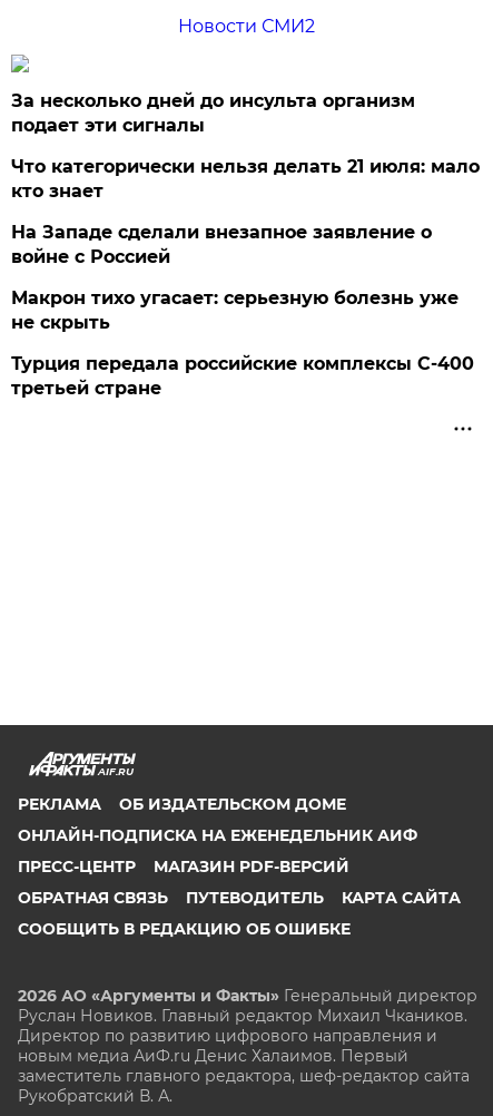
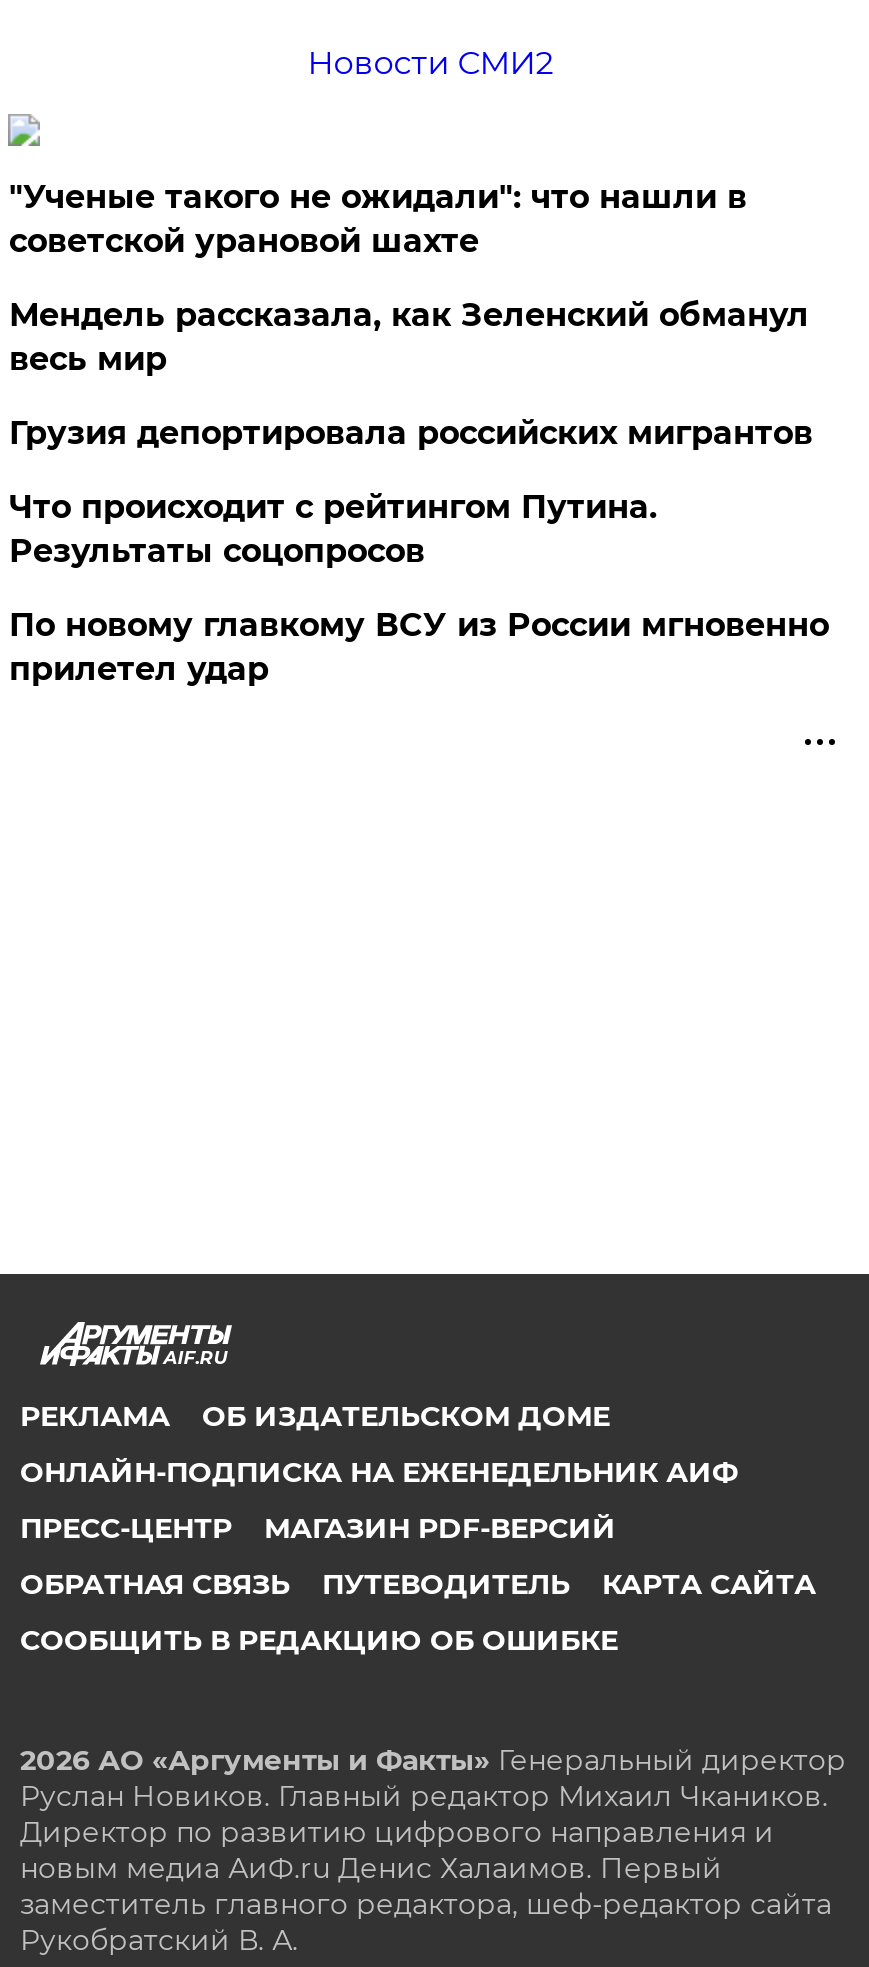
- За несколько дней до инсульта организм
- подает эти сигналы
+ "Ученые такого не ожидали": что нашли в
+ советской урановой шахте

- Что категорически нельзя делать 21 июля: мало
- кто знает
+ Мендель рассказала, как Зеленский обманул
+ весь мир

- На Западе сделали внезапное заявление о
- войне с Россией
+ Грузия депортировала российских мигрантов

- Макрон тихо угасает: серьезную болезнь уже
- не скрыть
+ Что происходит с рейтингом Путина.
+ Результаты соцопросов

- Турция передала российские комплексы С-400
- третьей стране
+ По новому главкому ВСУ из России мгновенно
+ прилетел удар
